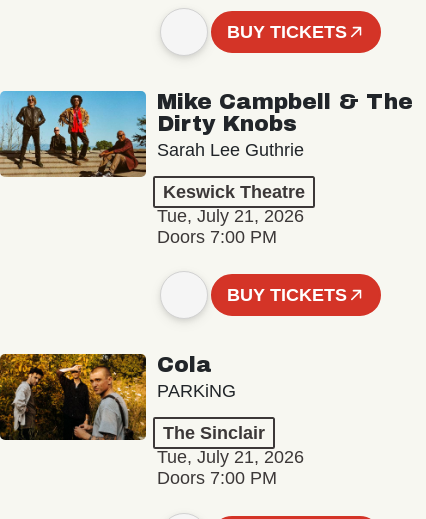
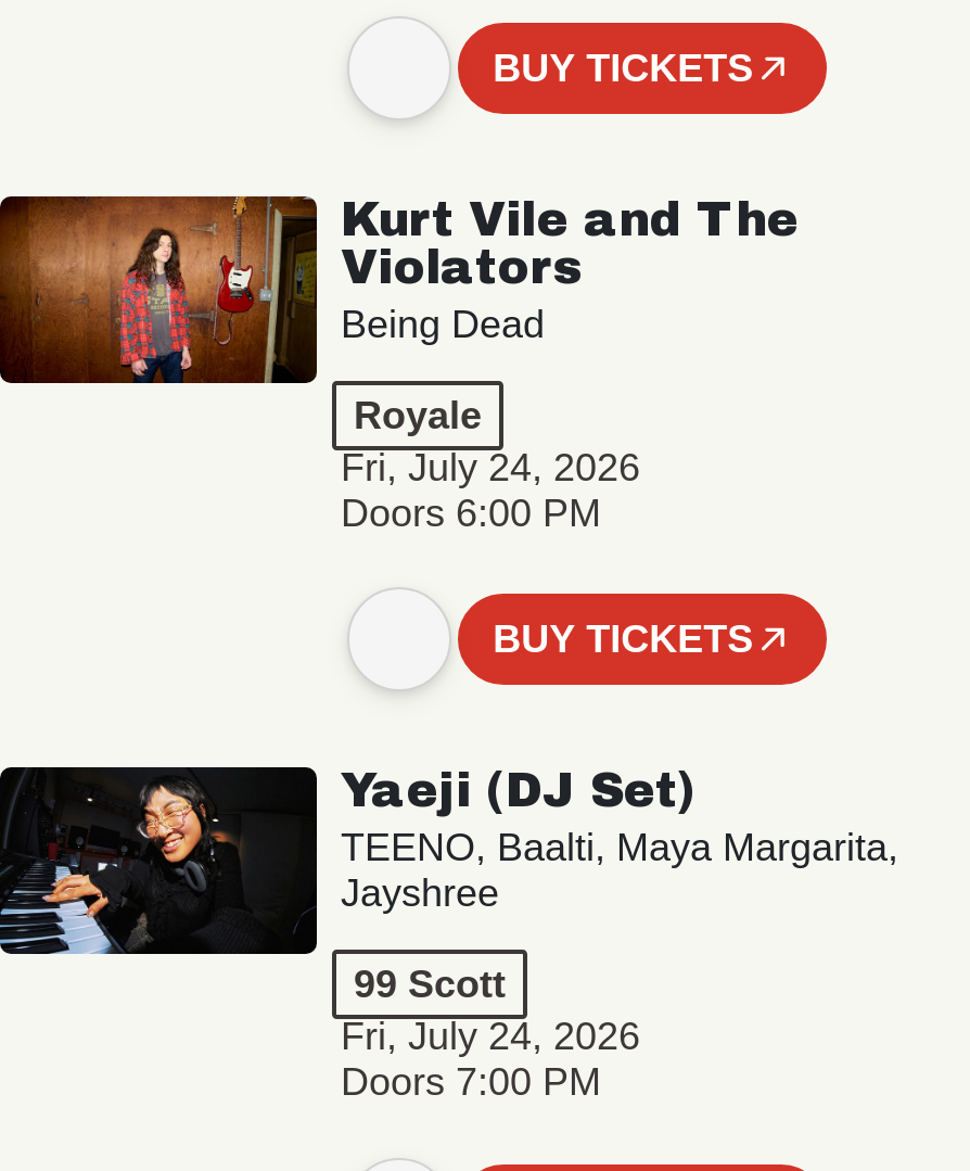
- [image]
- Mike Campbell & The
- Dirty Knobs
- Sarah Lee Guthrie
+ [image]
+ Kurt Vile and The
+ Violators
+ Being Dead

- Keswick Theatre
- Tue, July 21, 2026
- Doors 7:00 PM
+ Royale
+ Fri, July 24, 2026
+ Doors 6:00 PM

- [image]
- Cola
- PARKiNG
+ [image]
+ Yaeji (DJ Set)
+ TEENO, Baalti, Maya Margarita,
+ Jayshree

- The Sinclair
- Tue, July 21, 2026
+ 99 Scott
+ Fri, July 24, 2026
